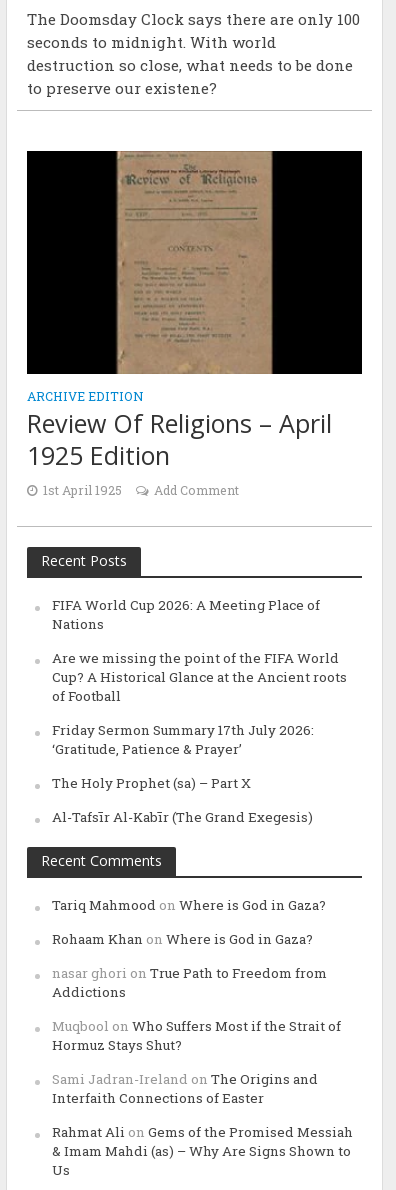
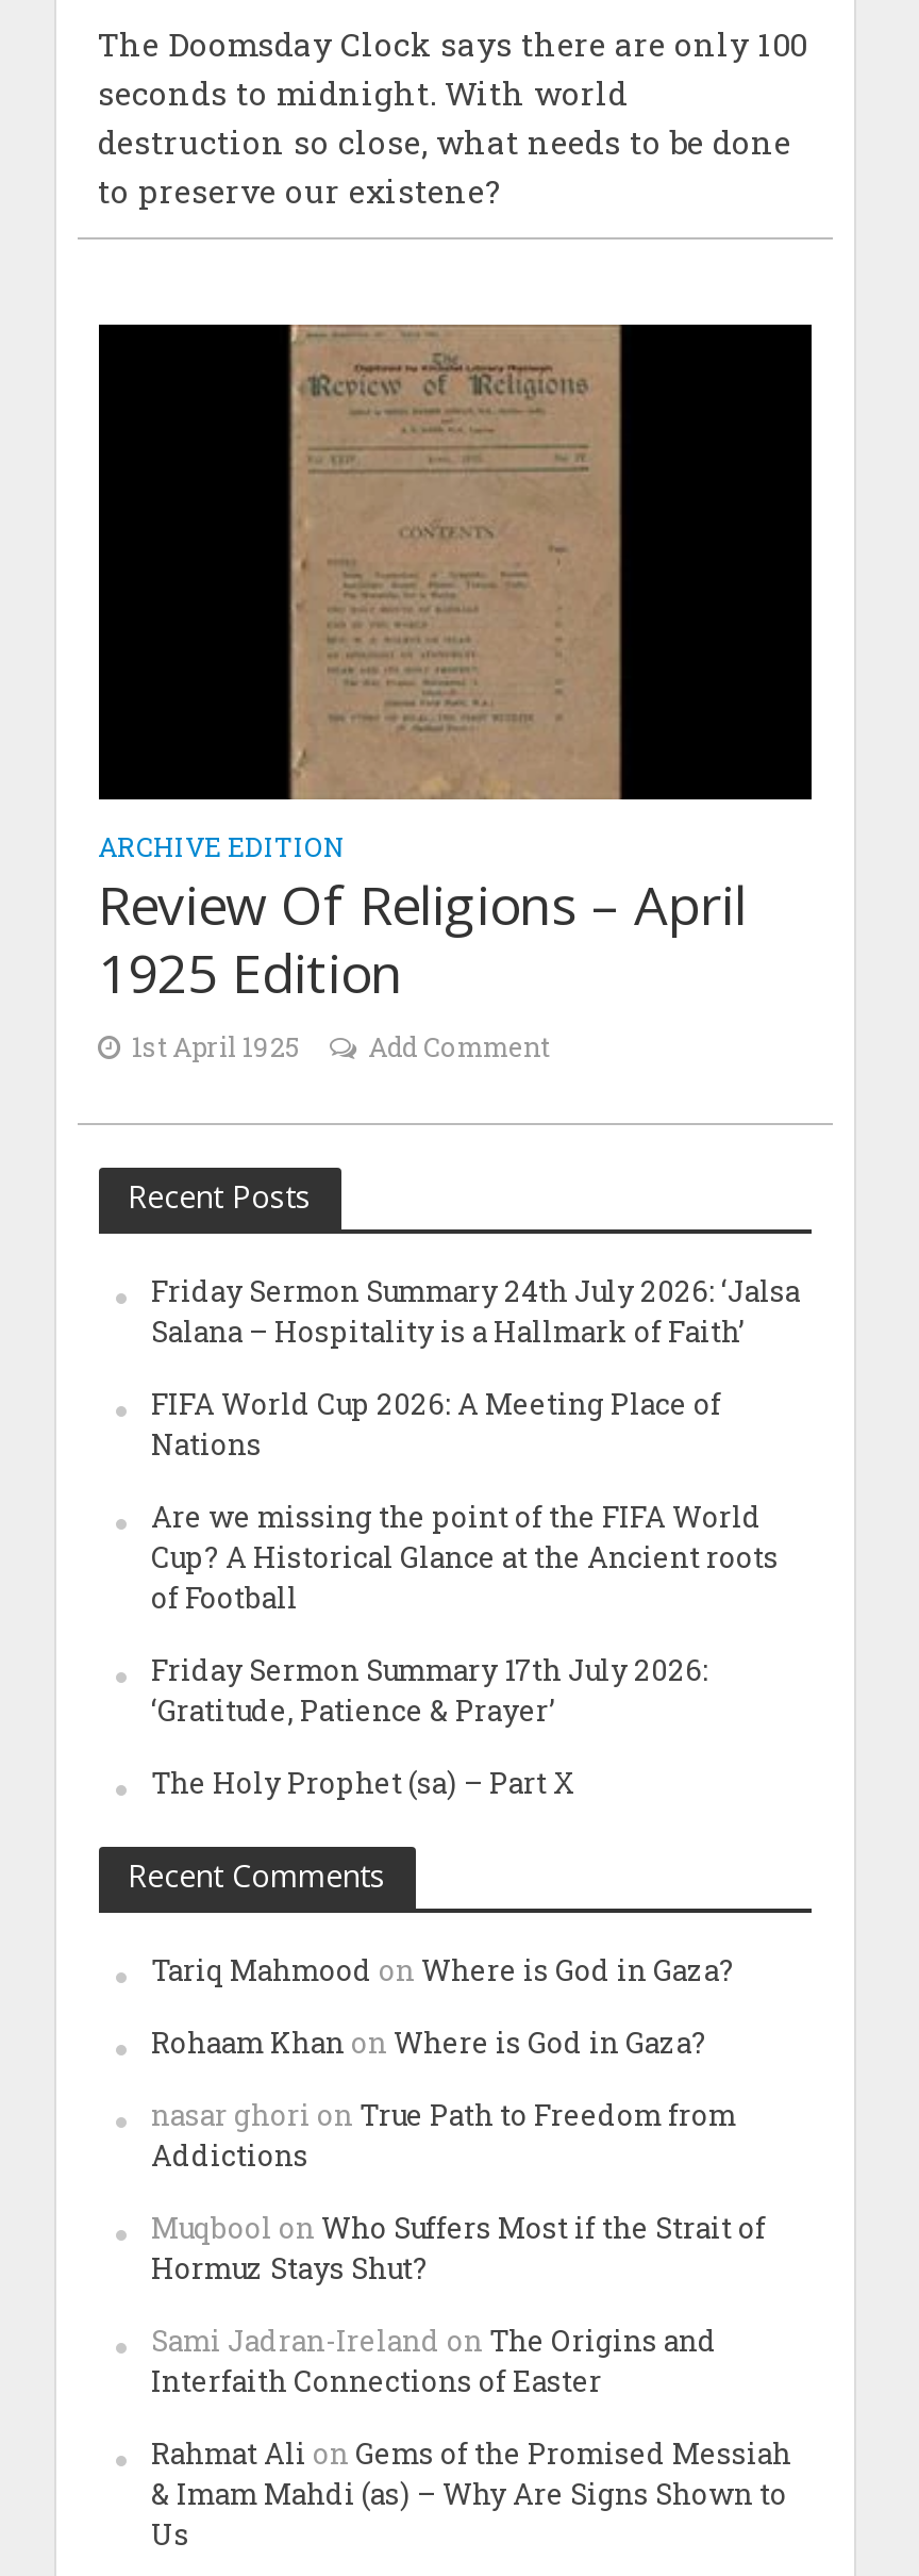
+ Friday Sermon Summary 24th July 2026: ‘Jalsa
+ Salana – Hospitality is a Hallmark of Faith’

moved down: FIFA World Cup 2026: A Meeting Place of | Nations | Are we missing the point of the FIFA World | Cup? A Historical Glance at the Ancient roots | of Football | Friday Sermon Summary 17th July 2026: | ‘Gratitude, Patience & Prayer’ | The Holy Prophet (sa) – Part X

- Al-Tafsīr Al-Kabīr (The Grand Exegesis)
